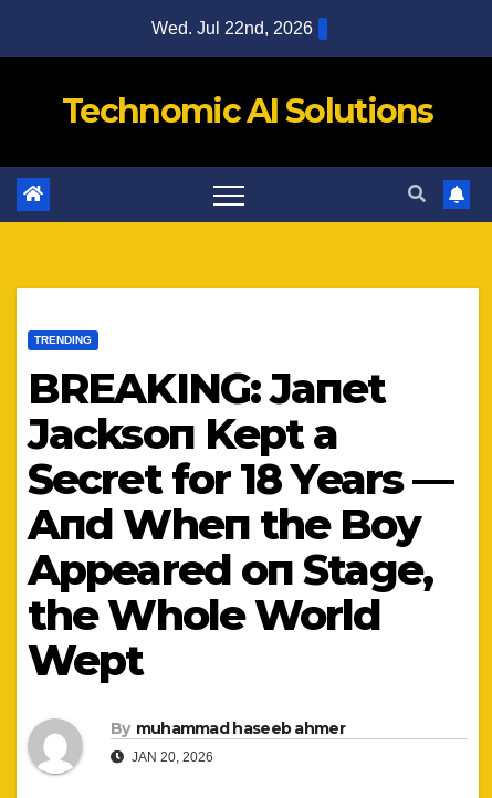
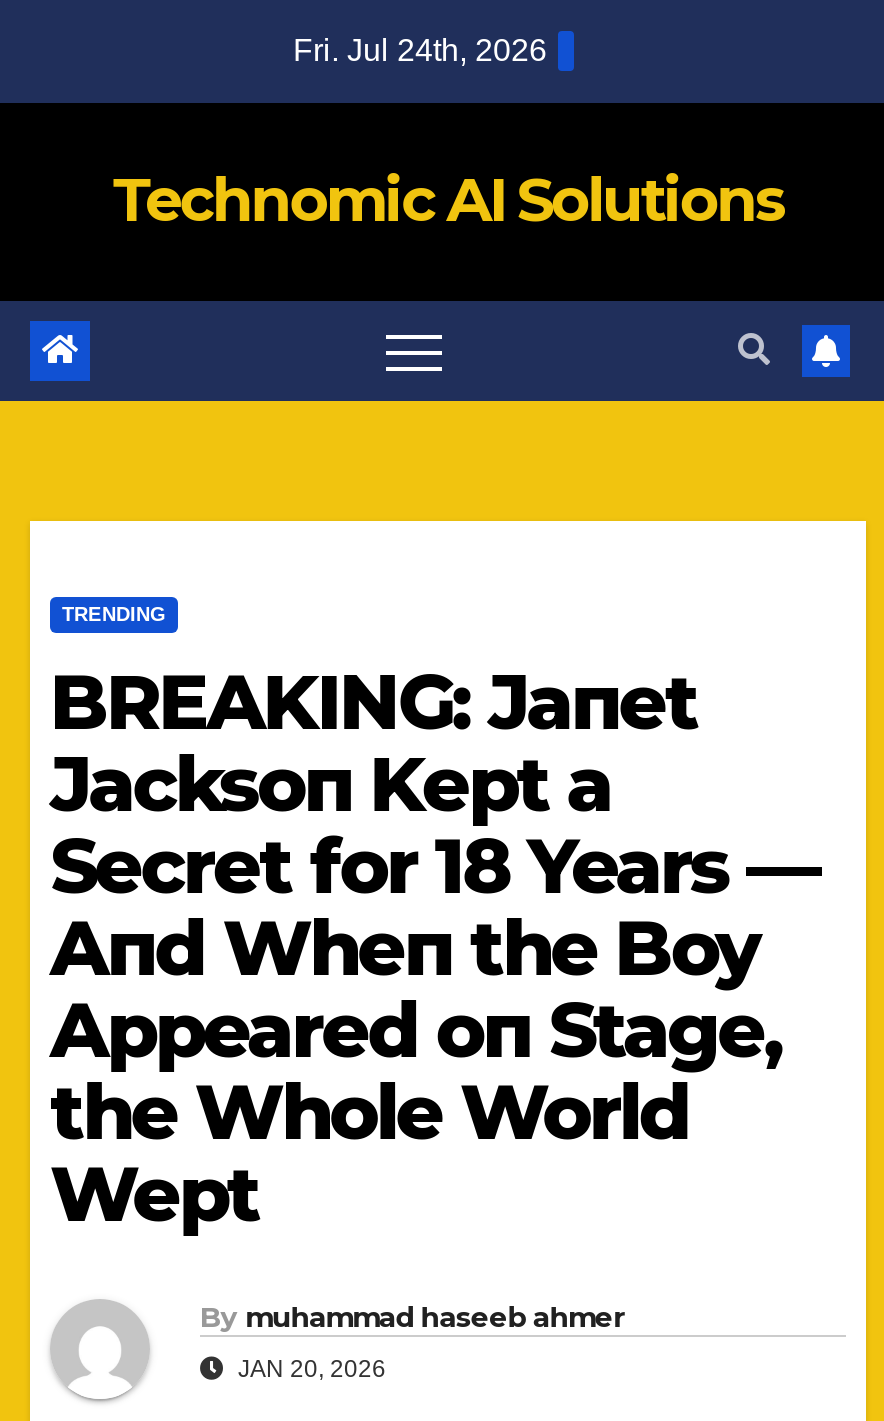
- Wed. Jul 22nd, 2026
+ Fri. Jul 24th, 2026
